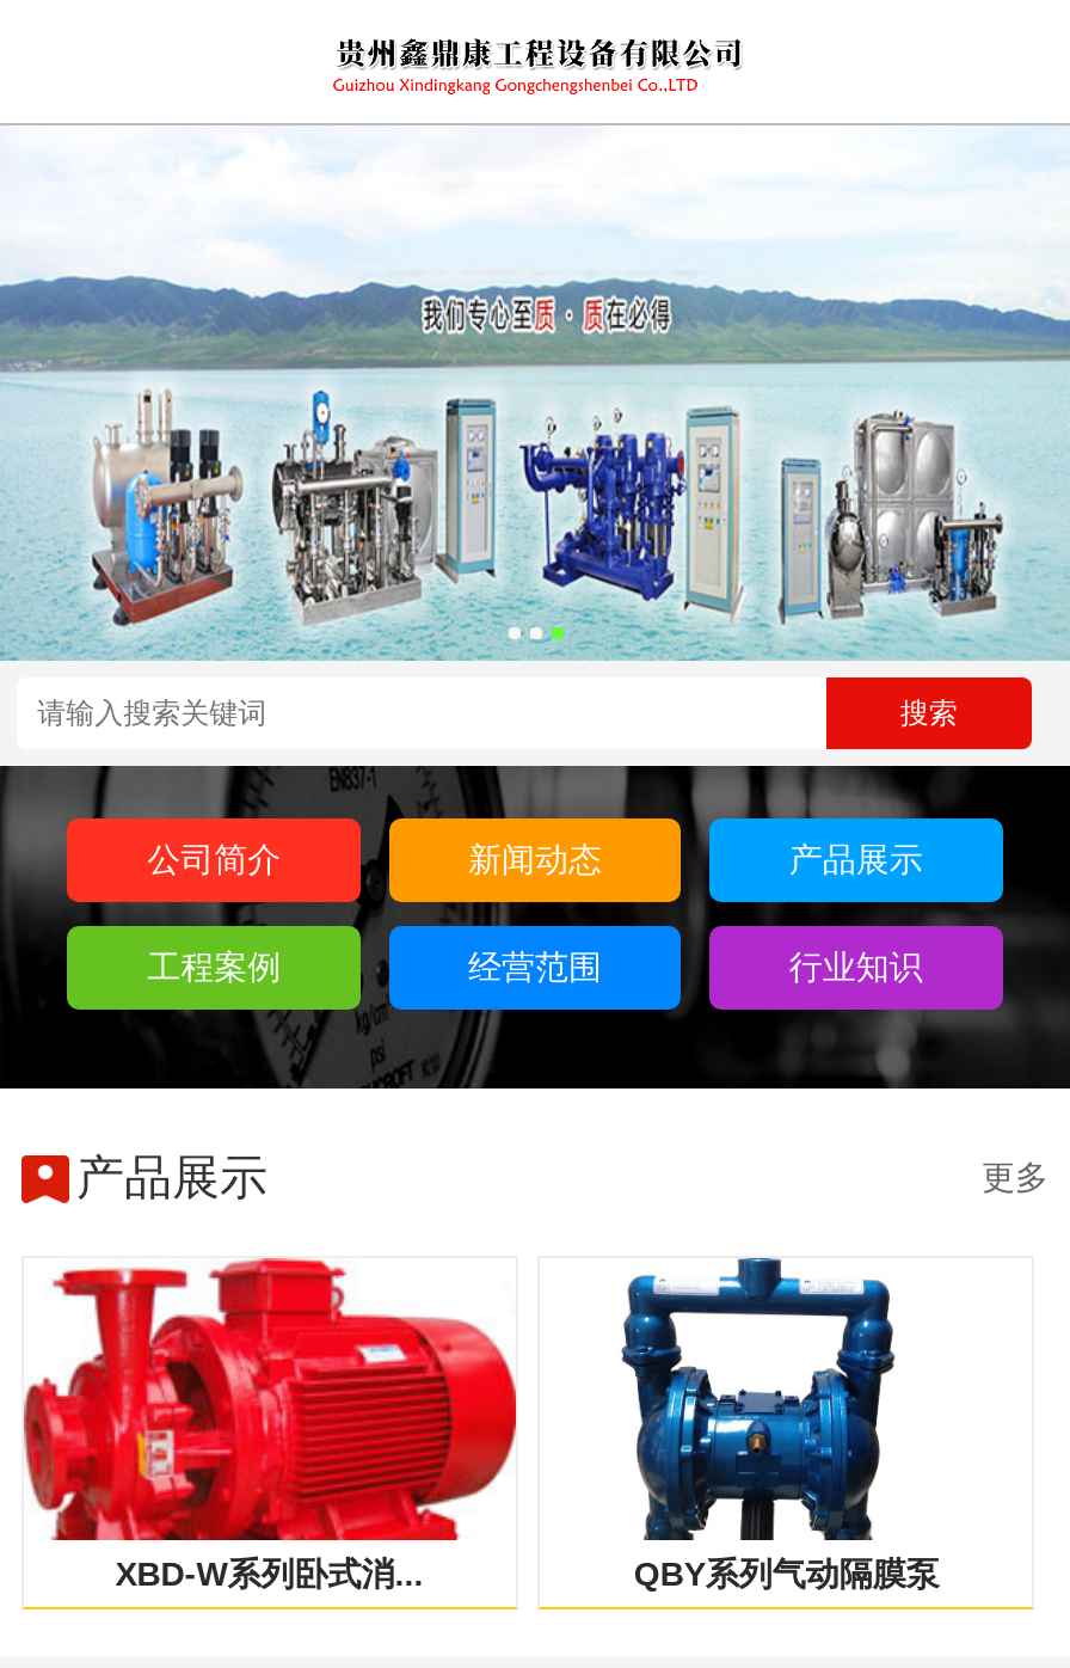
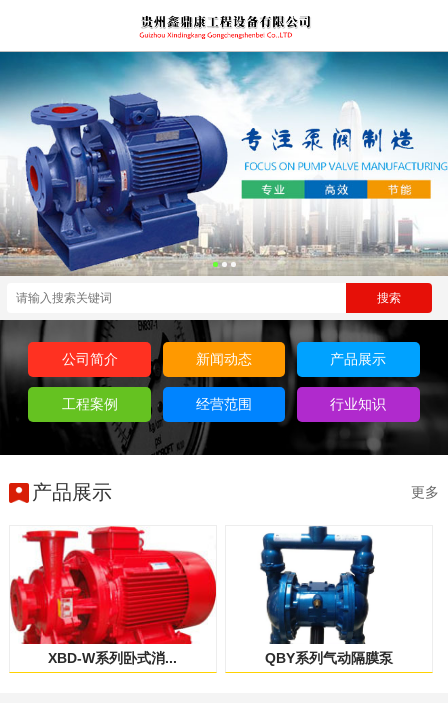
- [image]
+ [image]
